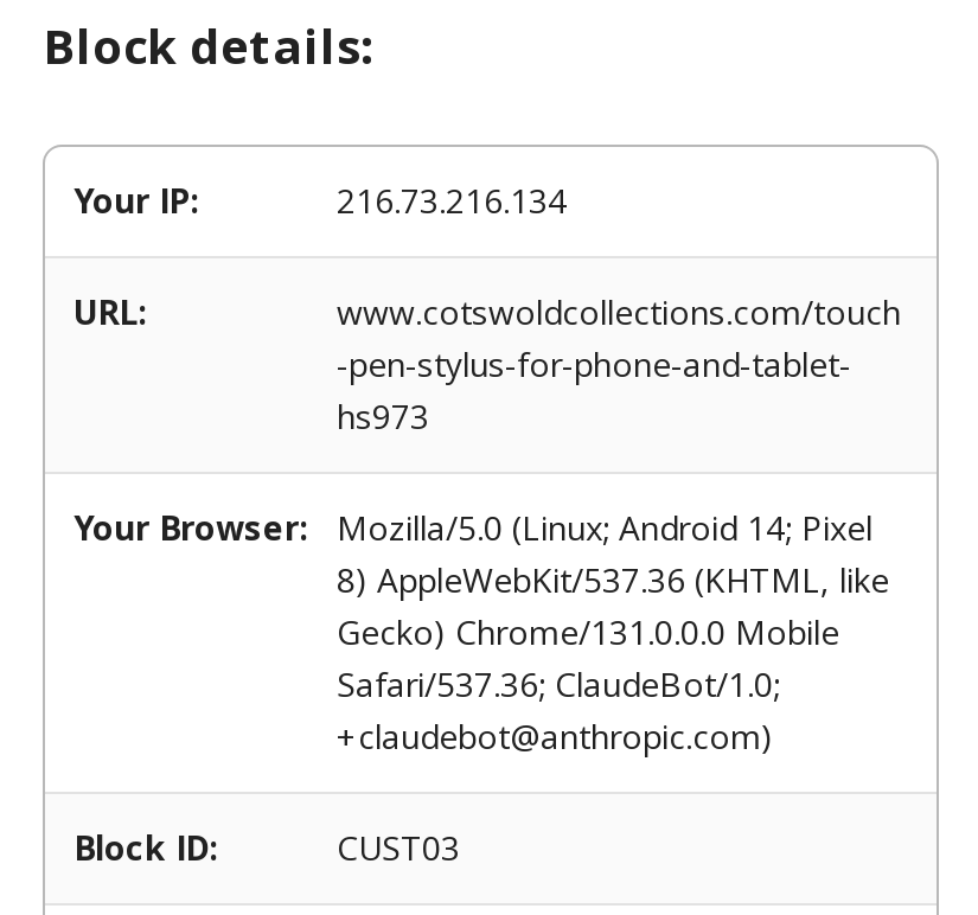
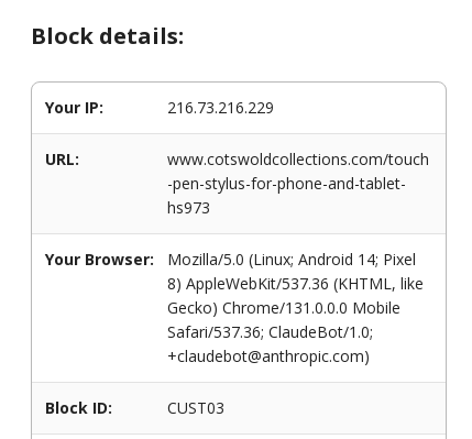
- 216.73.216.134
+ 216.73.216.229
